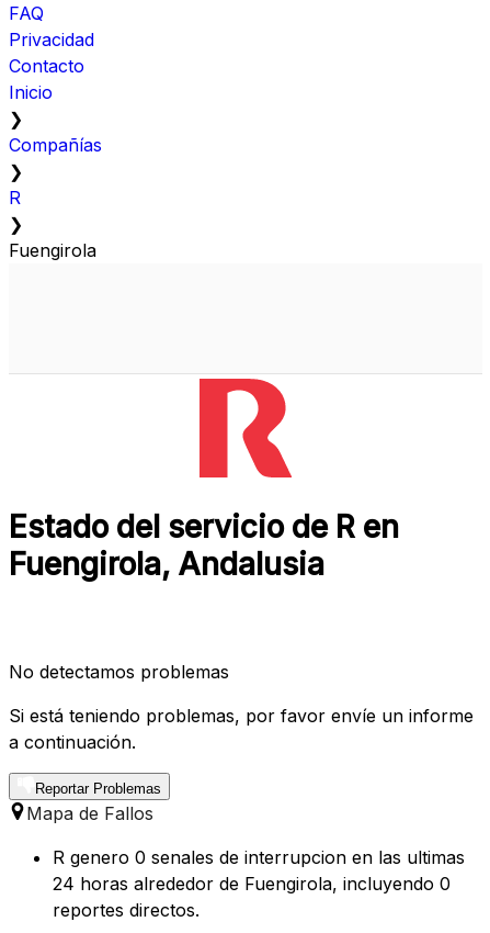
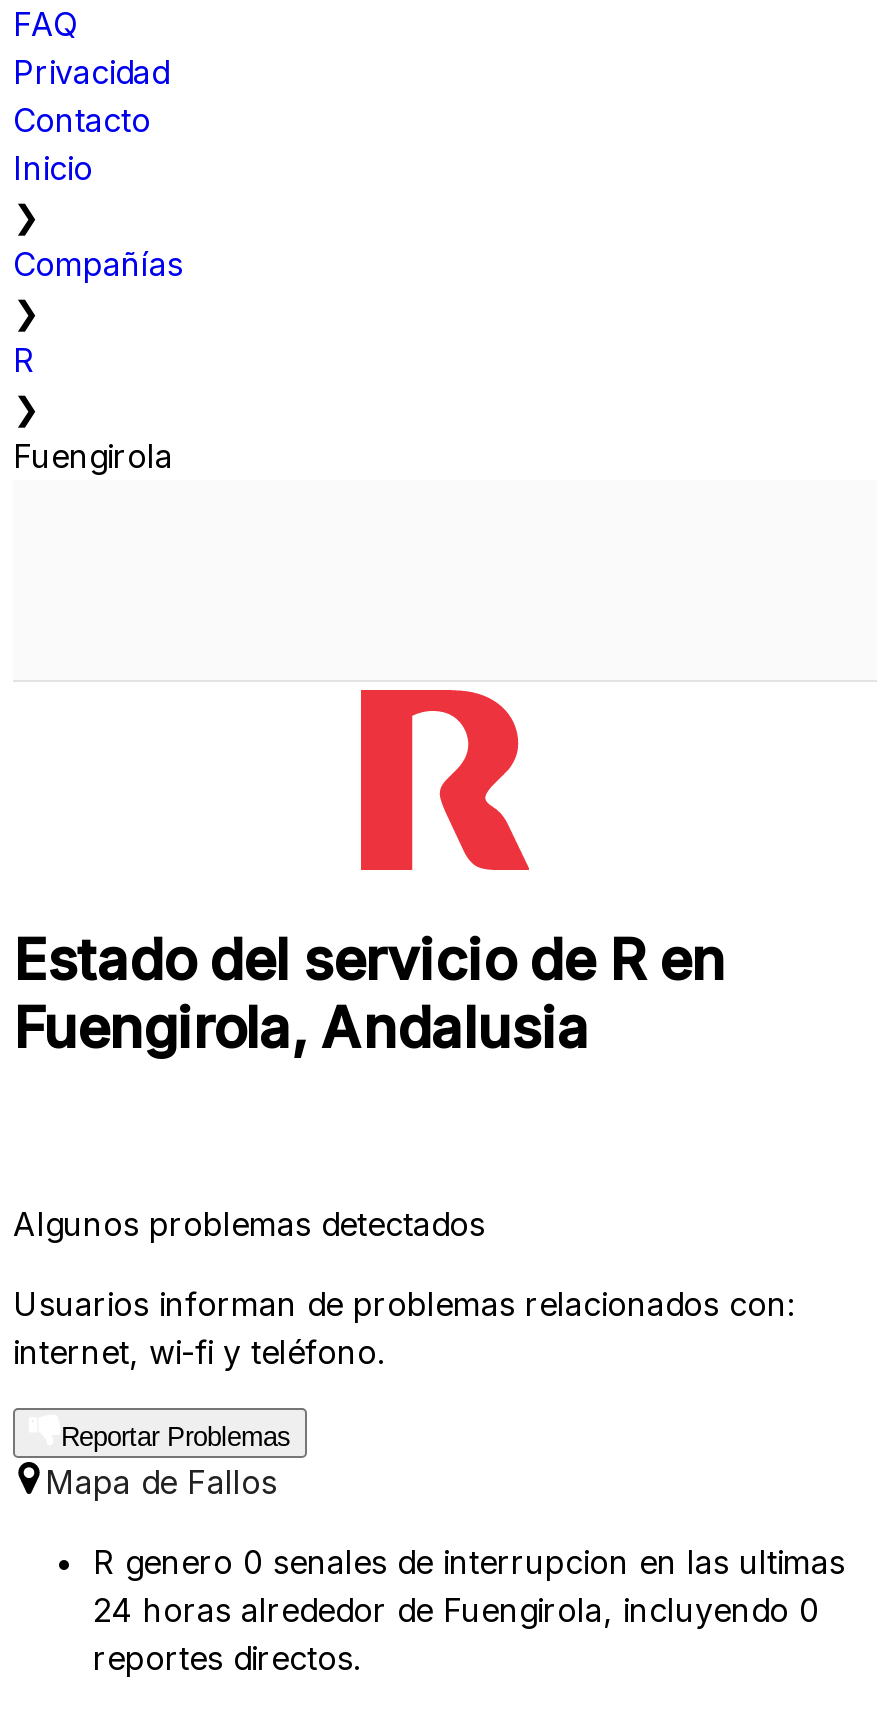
- No detectamos problemas
+ Algunos problemas detectados

- Si está teniendo problemas, por favor envíe un informe
- a continuación.
+ Usuarios informan de problemas relacionados con:
+ internet, wi-fi y teléfono.
